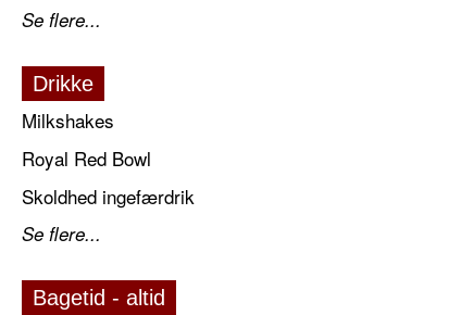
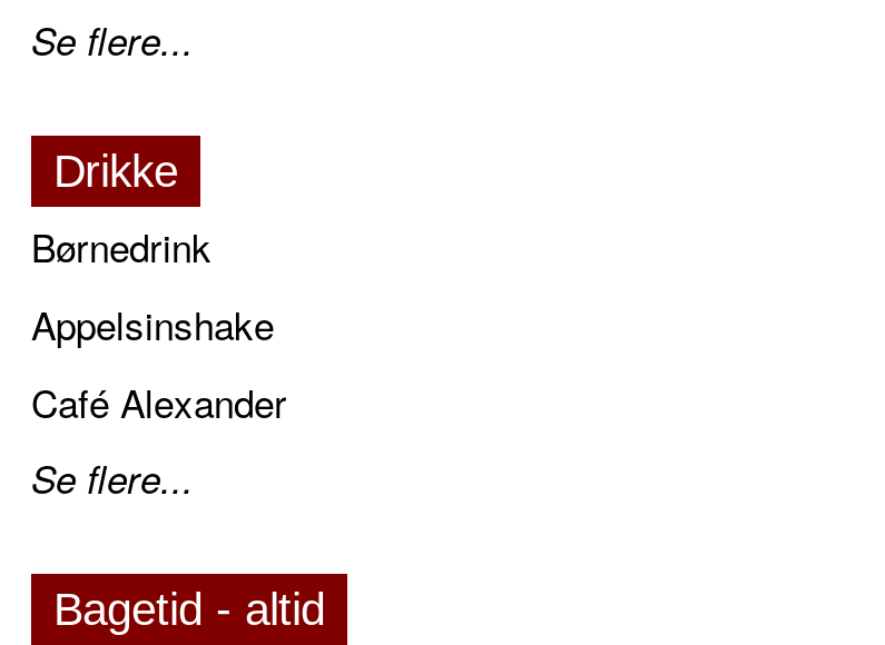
- Milkshakes
- Royal Red Bowl
- Skoldhed ingefærdrik
+ Børnedrink
+ Appelsinshake
+ Café Alexander
